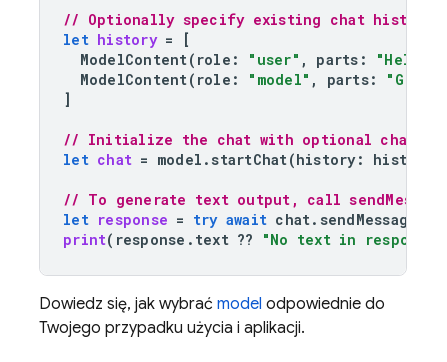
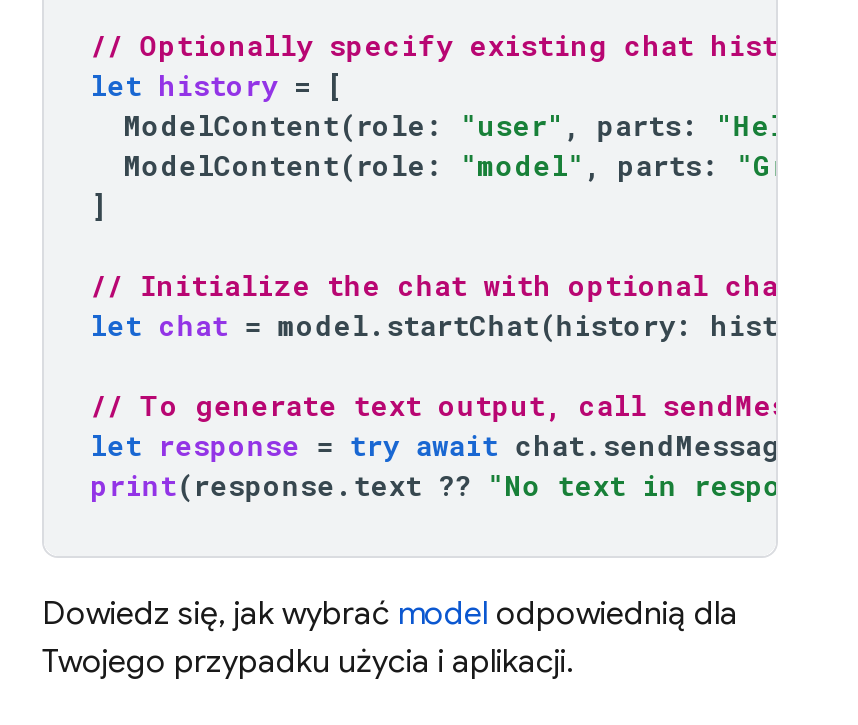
- Dowiedz się, jak wybrać model odpowiednie do
+ Dowiedz się, jak wybrać model odpowiednią dla
